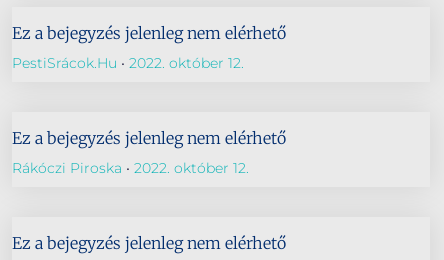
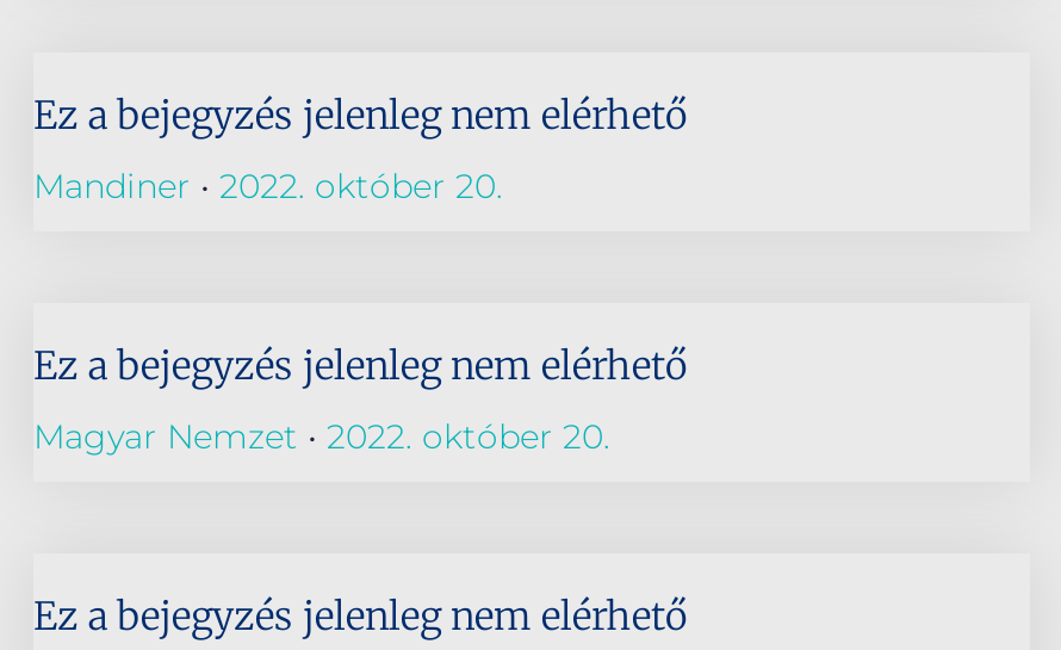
- PestiSrácok.hu 2022. október 12.
+ Mandiner 2022. október 20.

- Rákóczi Piroska 2022. október 12.
+ Magyar Nemzet 2022. október 20.
